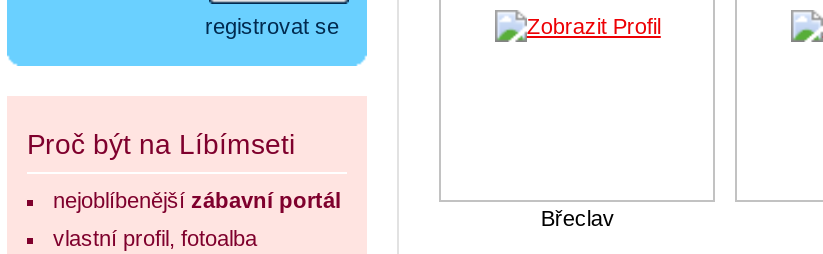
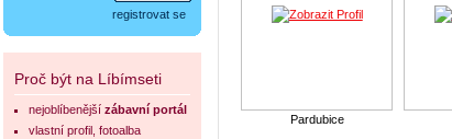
- Břeclav
+ Pardubice
